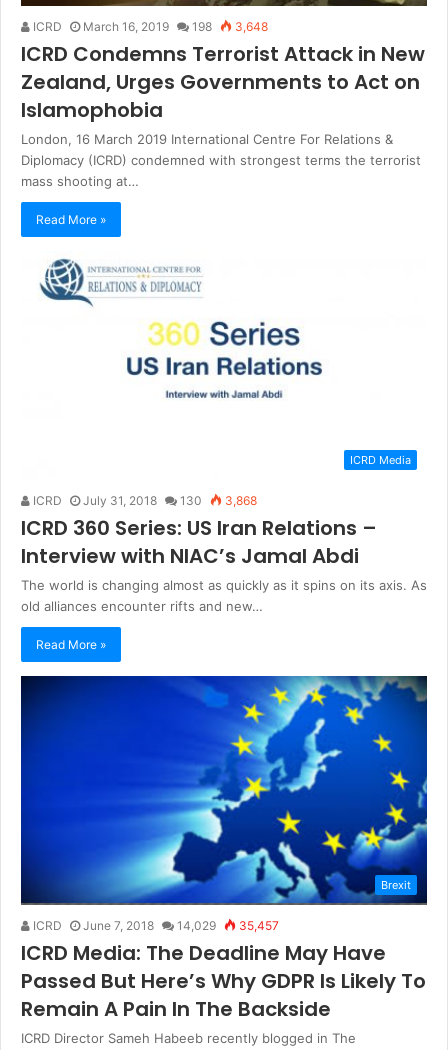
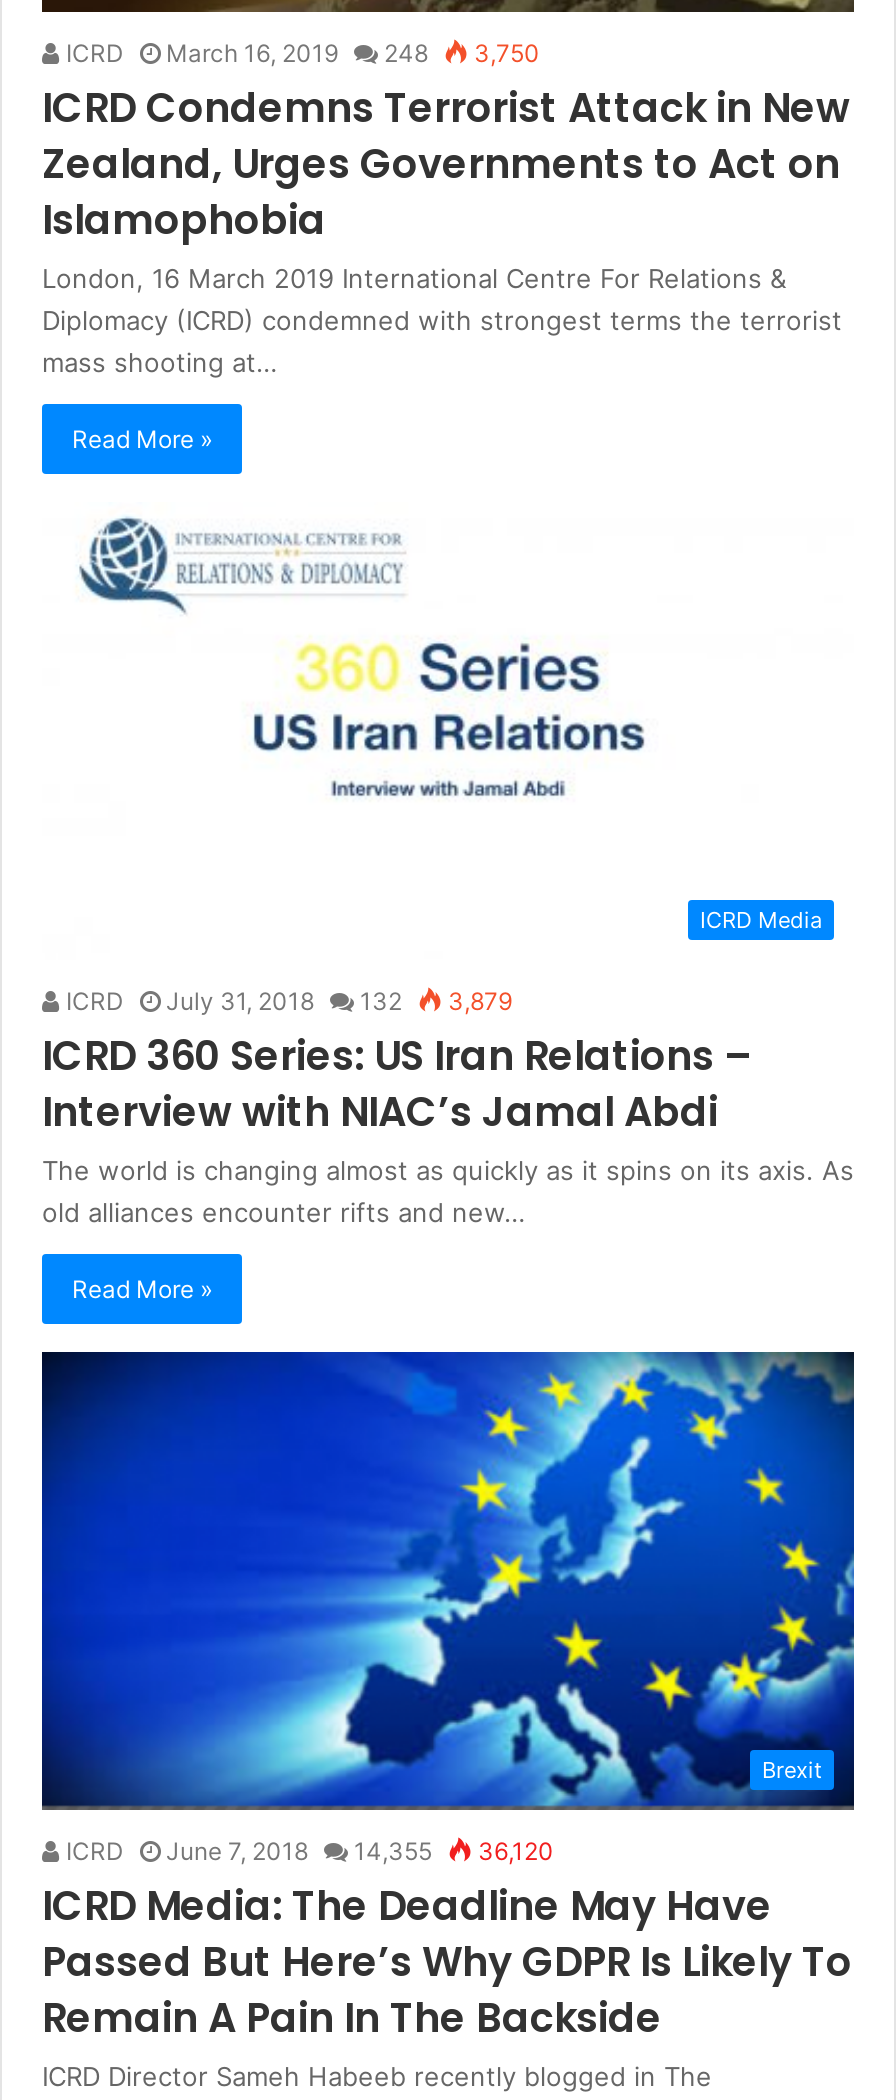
- 198
+ 248

- 3,648
+ 3,750

- 130
+ 132

- 3,868
+ 3,879

- 14,029
+ 14,355

- 35,457
+ 36,120
